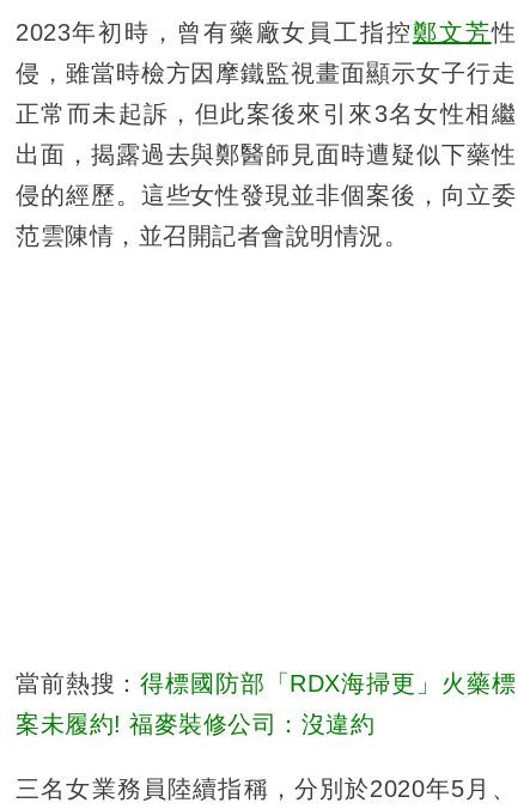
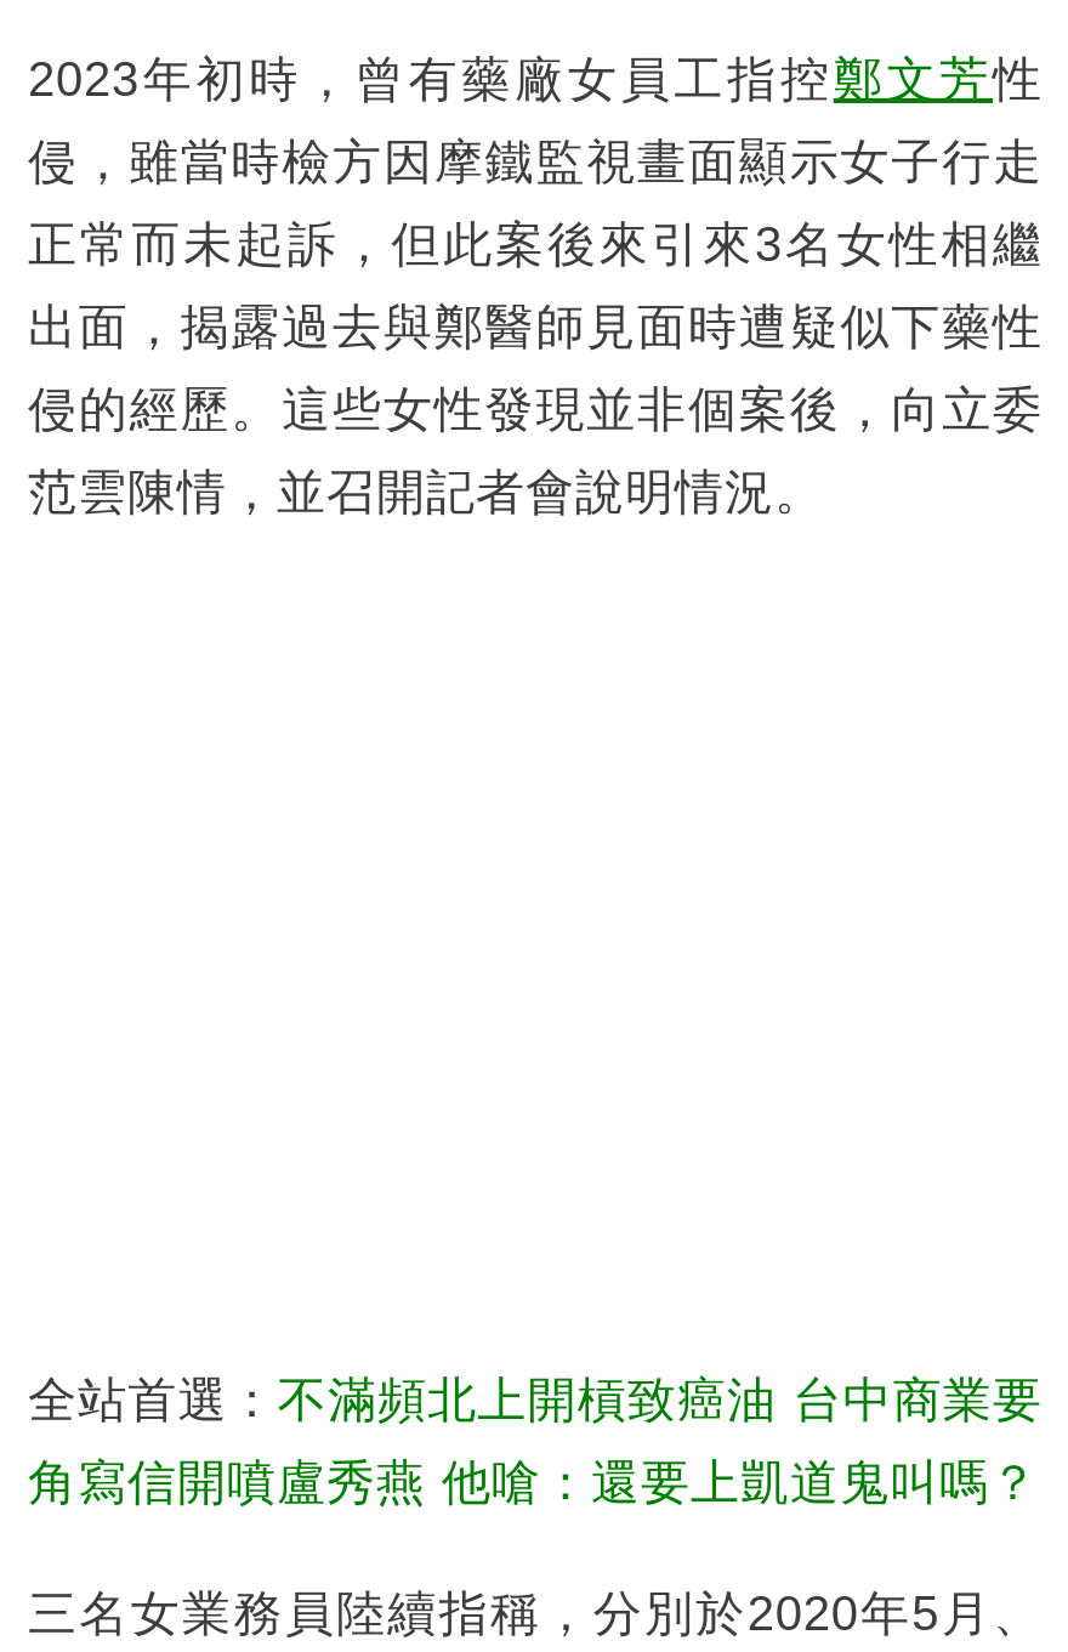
- 當前熱搜：得標國防部「RDX海掃更」火藥標
+ 全站首選：不滿頻北上開槓致癌油 台中商業要

- 案未履約! 福麥裝修公司：沒違約
+ 角寫信開噴盧秀燕 他嗆：還要上凱道鬼叫嗎？
